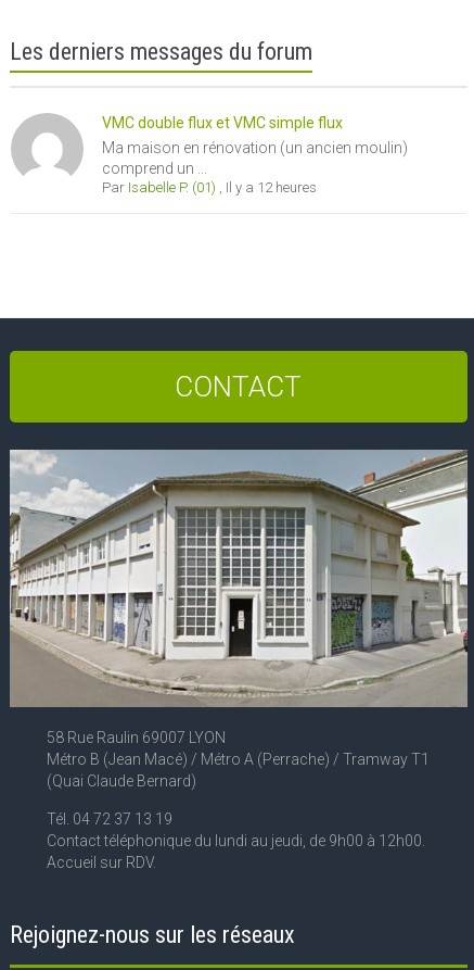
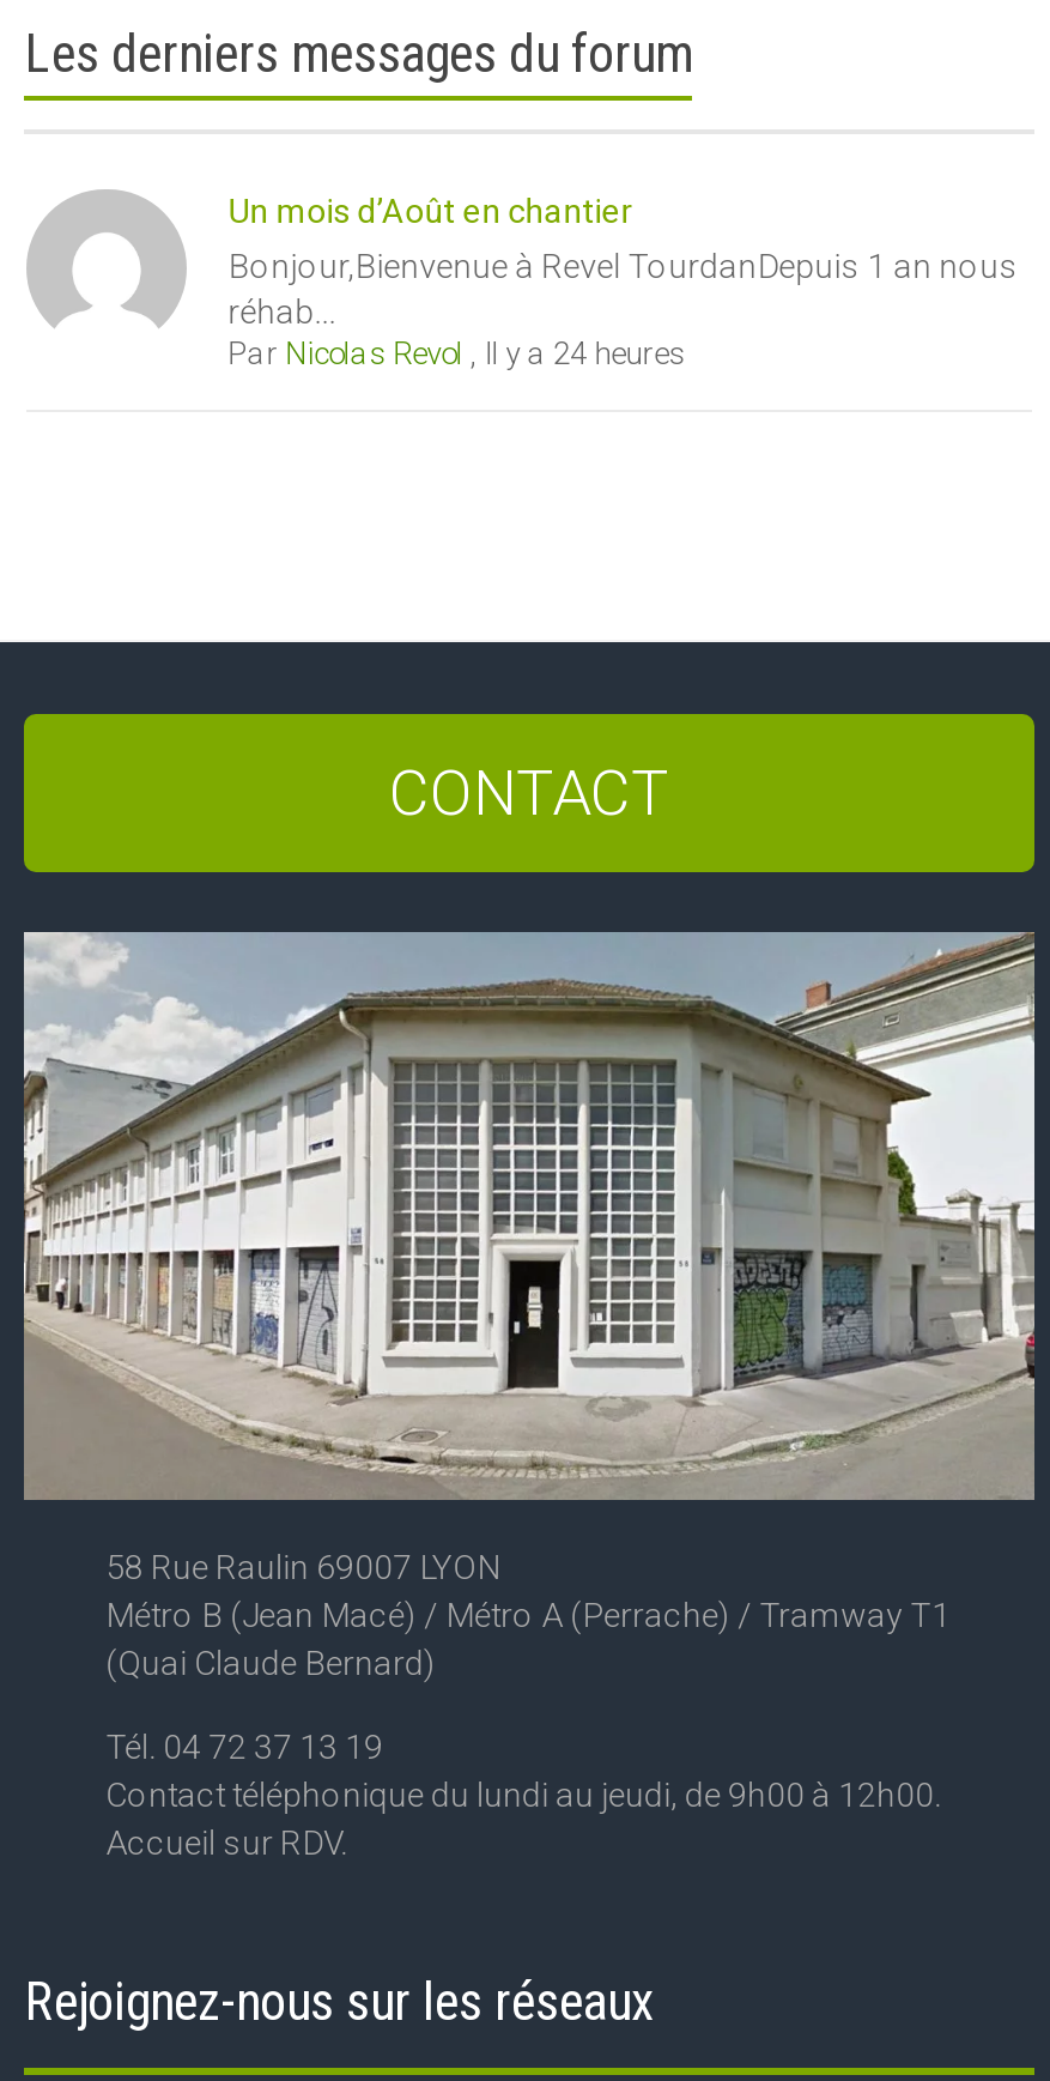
- VMC double flux et VMC simple flux
- Ma maison en rénovation (un ancien moulin)
- comprend un ...
- Par Isabelle P. (01), Il y a 12 heures
+ Un mois d’Août en chantier
+ Bonjour,Bienvenue à Revel TourdanDepuis 1 an nous
+ réhab...
+ Par Nicolas Revol, Il y a 24 heures
